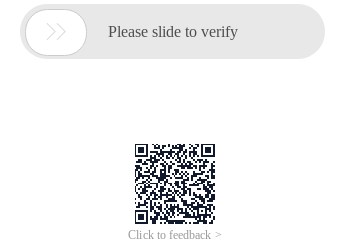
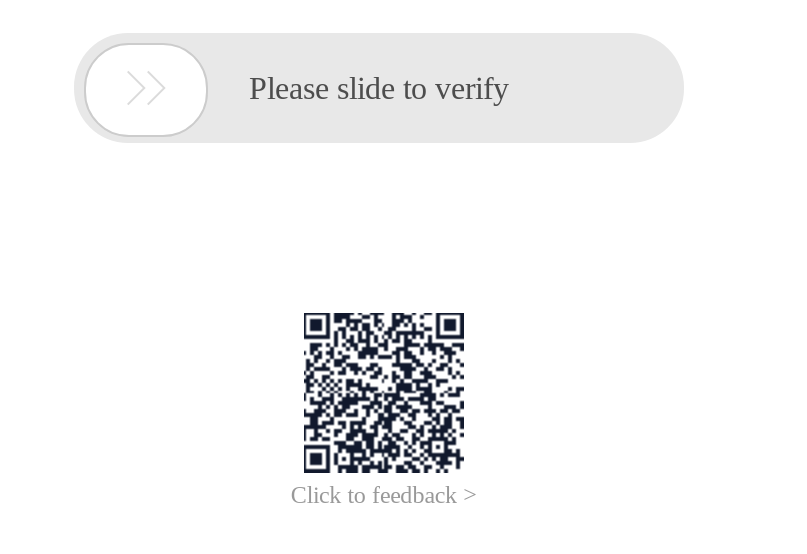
- [image]
+ [image]
